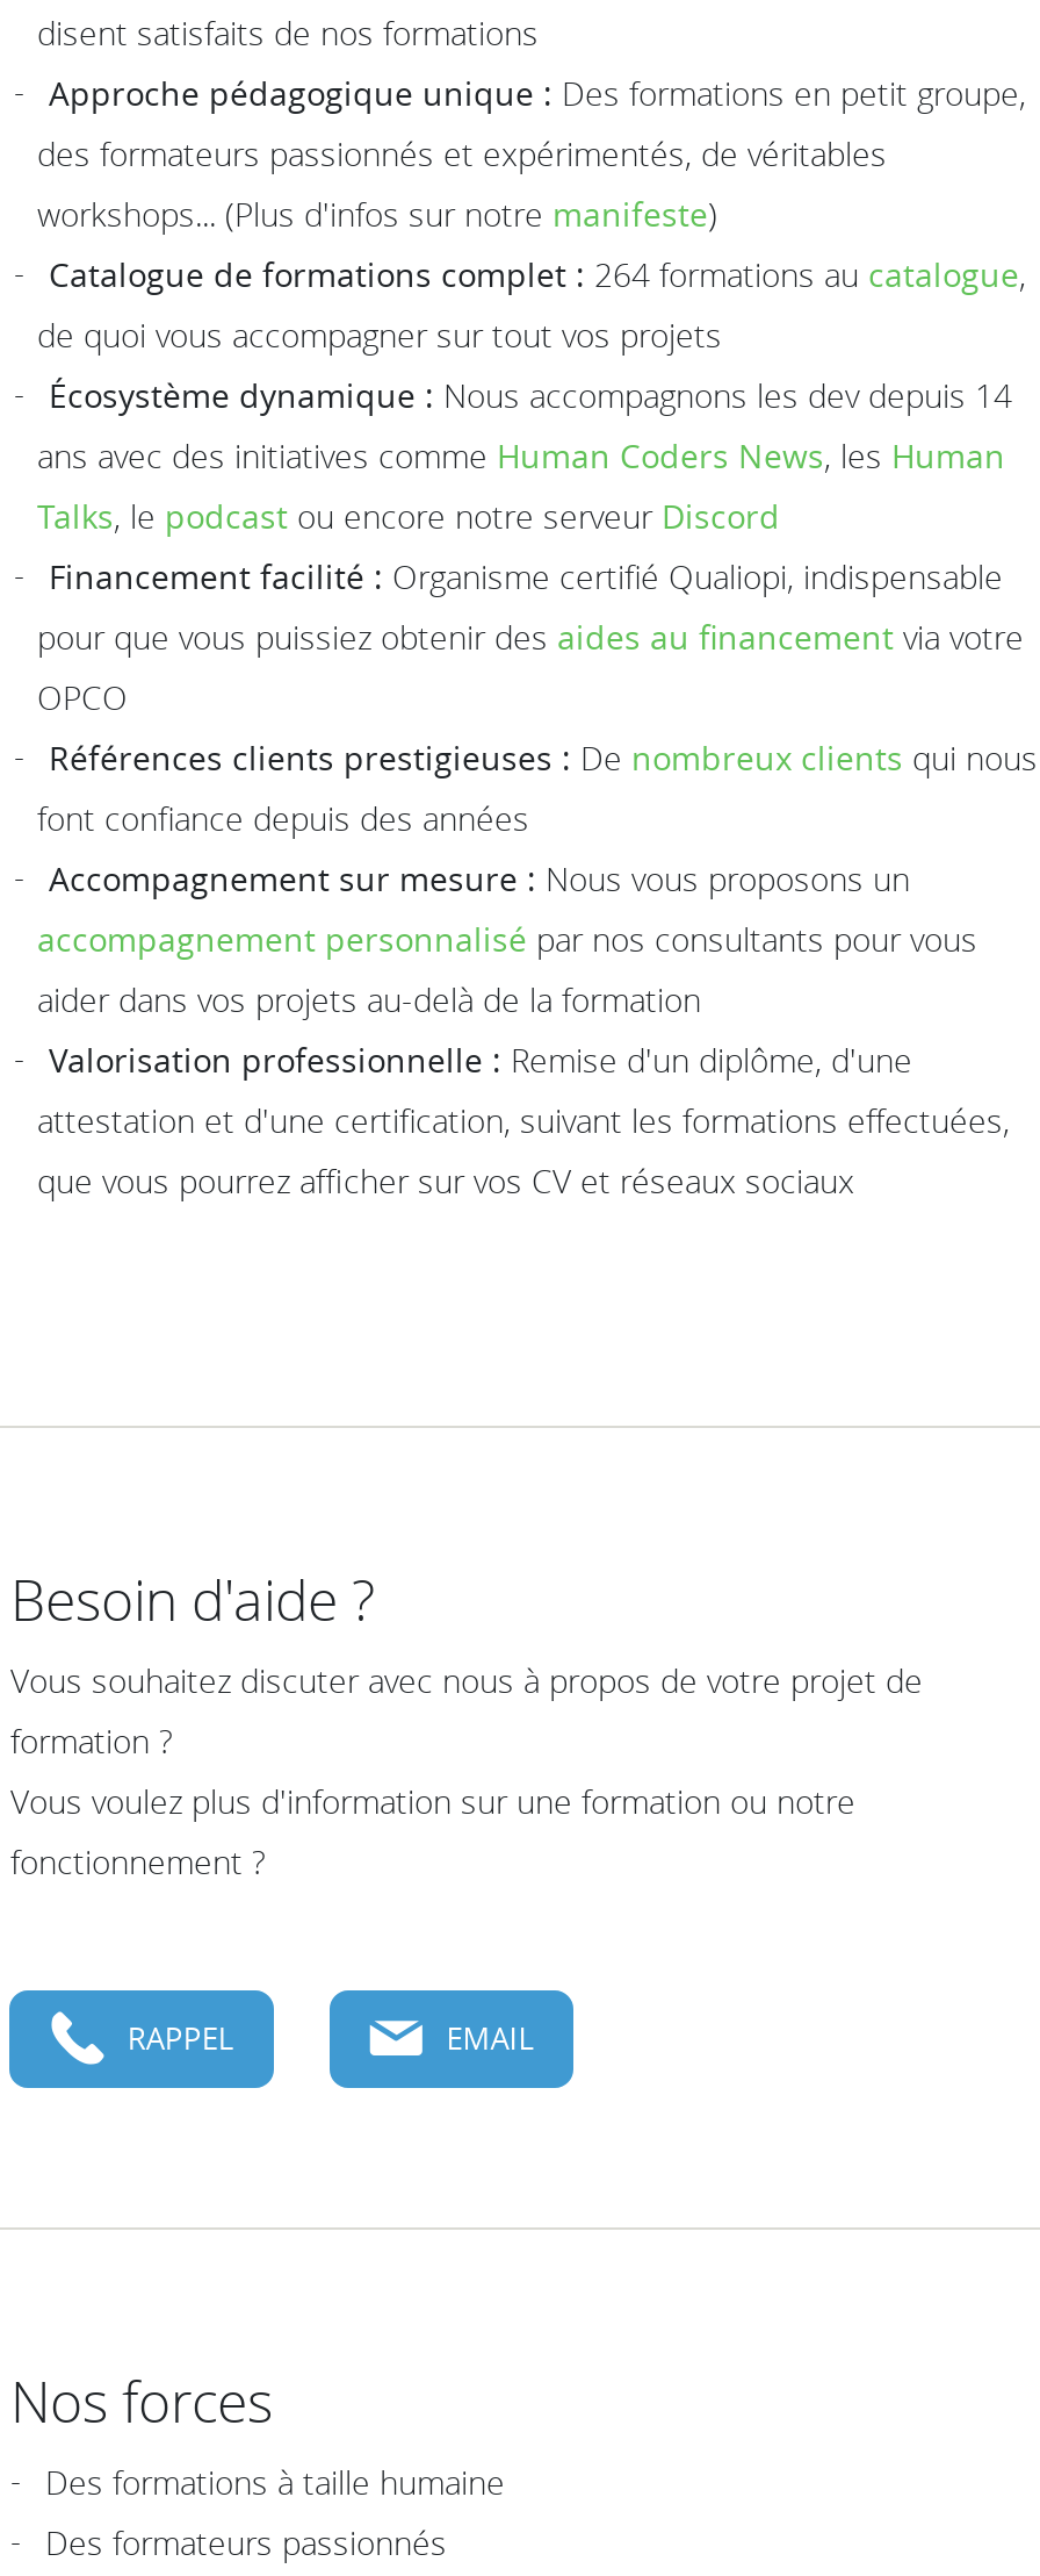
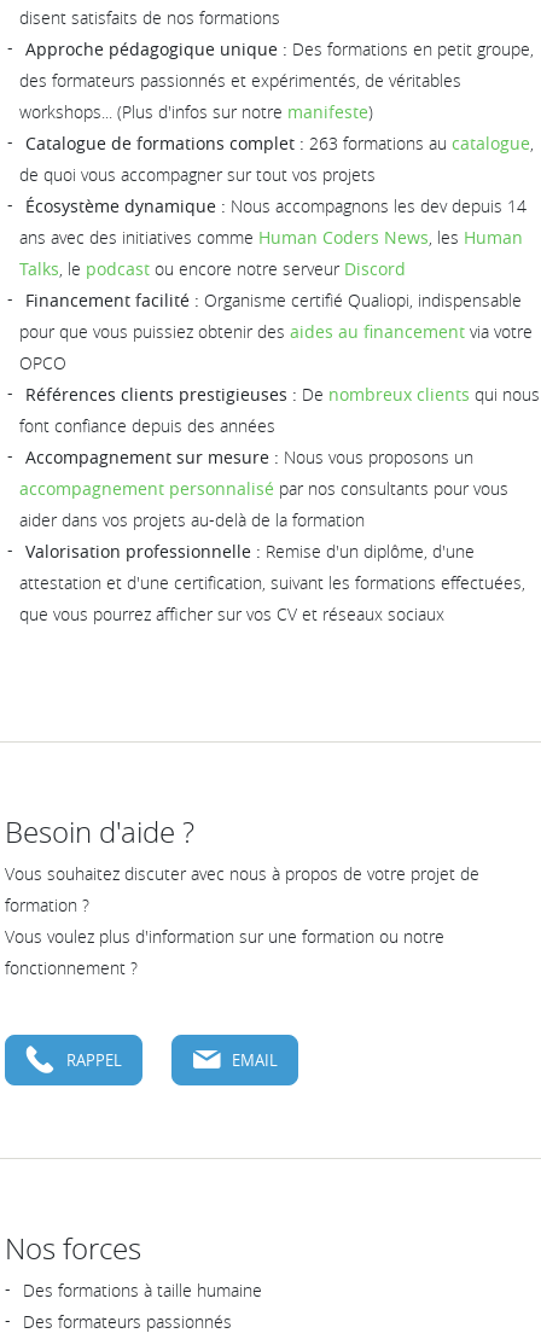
- Catalogue de formations complet : 264 formations au catalogue,
+ Catalogue de formations complet : 263 formations au catalogue,
